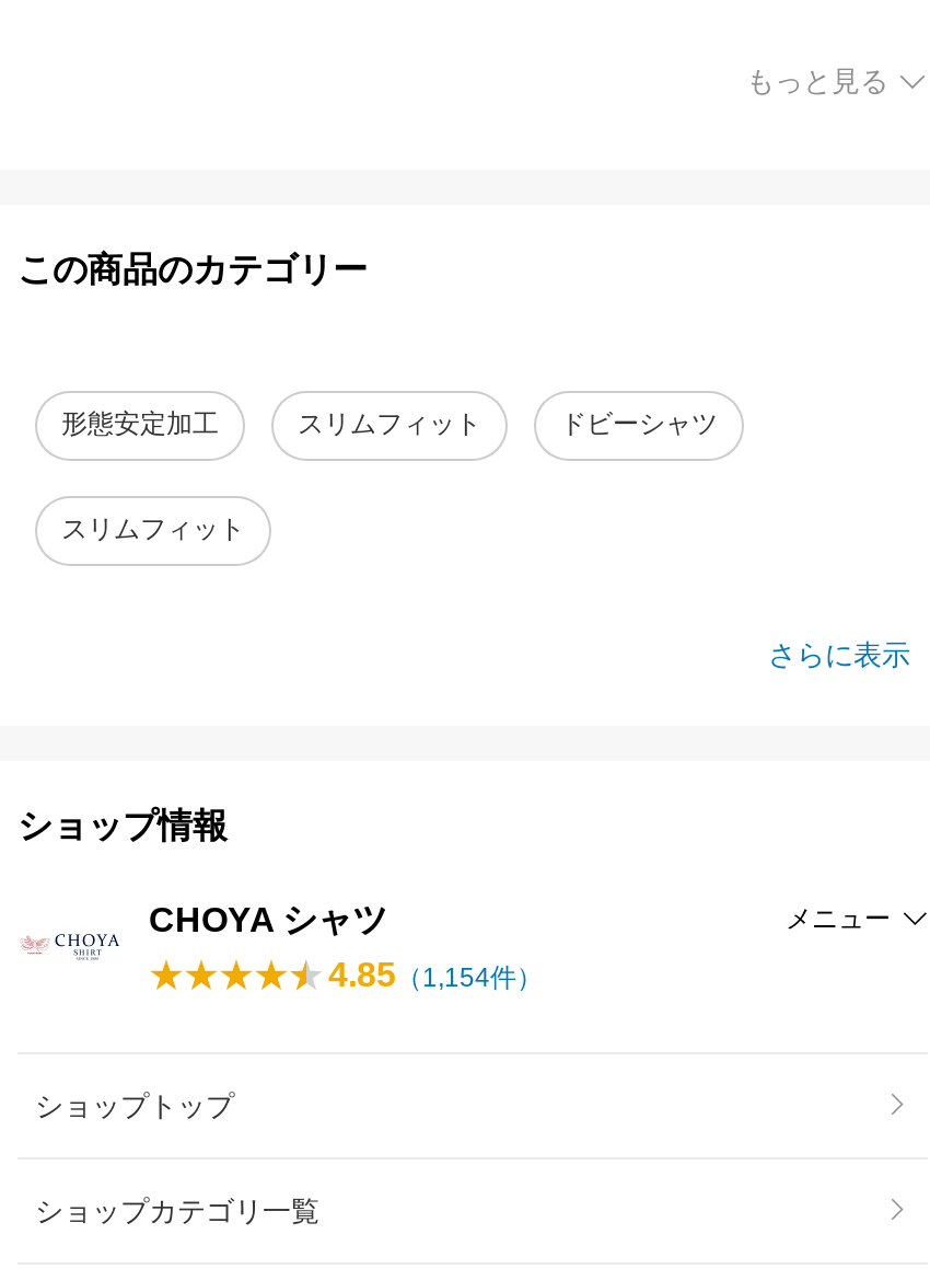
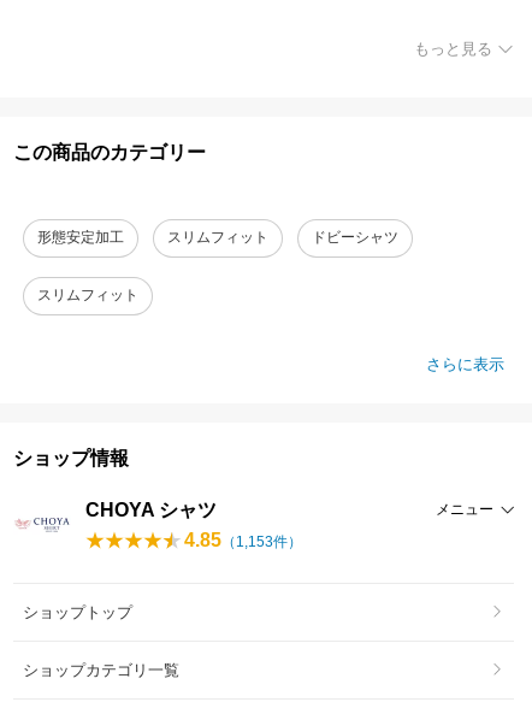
- 4.85（1,154件）
+ 4.85（1,153件）
